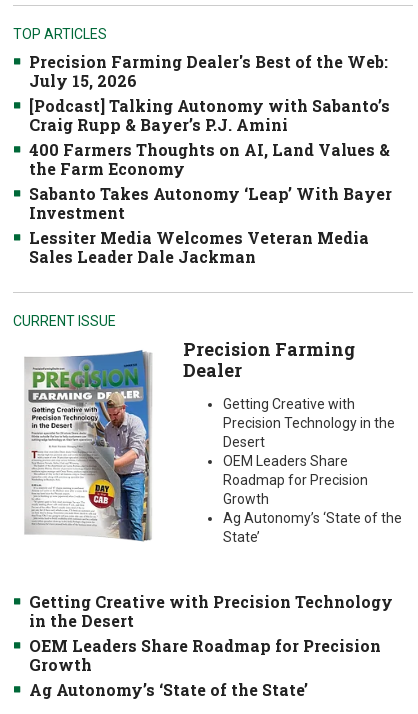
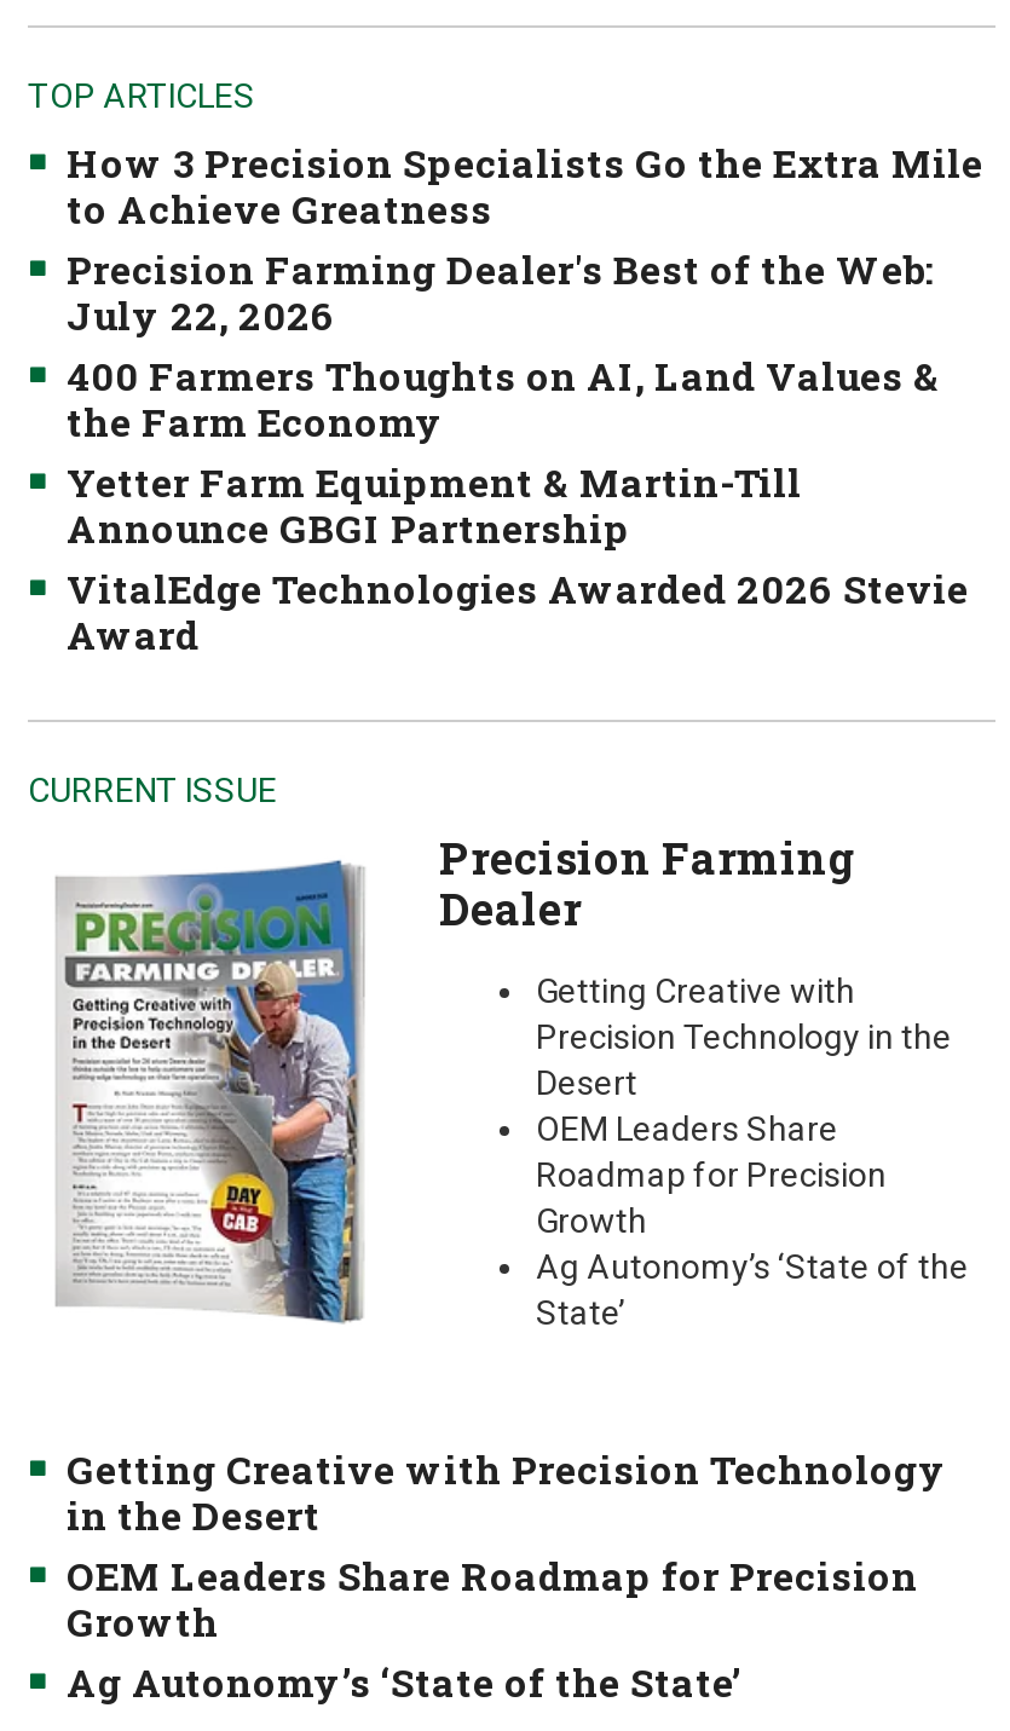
+ How 3 Precision Specialists Go the Extra Mile
+ to Achieve Greatness

moved down: Precision Farming Dealer's Best of the Web:

- July 15, 2026
- [Podcast] Talking Autonomy with Sabanto’s
- Craig Rupp & Bayer’s P.J. Amini
+ July 22, 2026

- Sabanto Takes Autonomy ‘Leap’ With Bayer
- Investment
- Lessiter Media Welcomes Veteran Media
- Sales Leader Dale Jackman
+ Yetter Farm Equipment & Martin-Till
+ Announce GBGI Partnership
+ VitalEdge Technologies Awarded 2026 Stevie
+ Award
